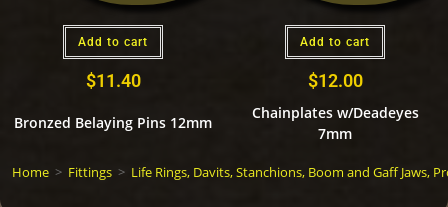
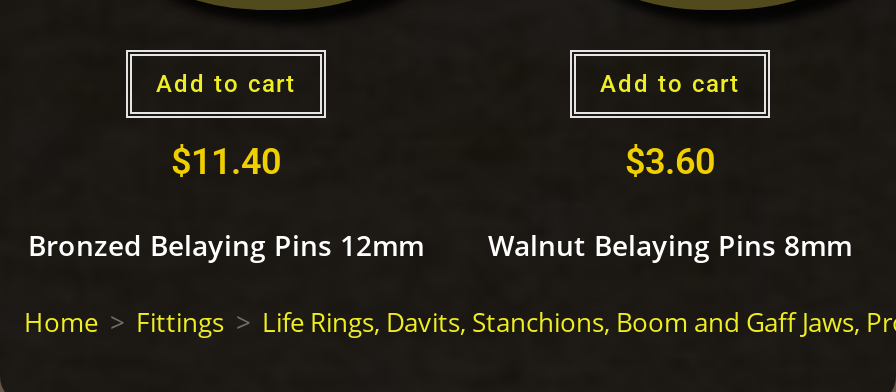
- $12.00
+ $3.60

- Chainplates w/Deadeyes
- 7mm
+ Walnut Belaying Pins 8mm
